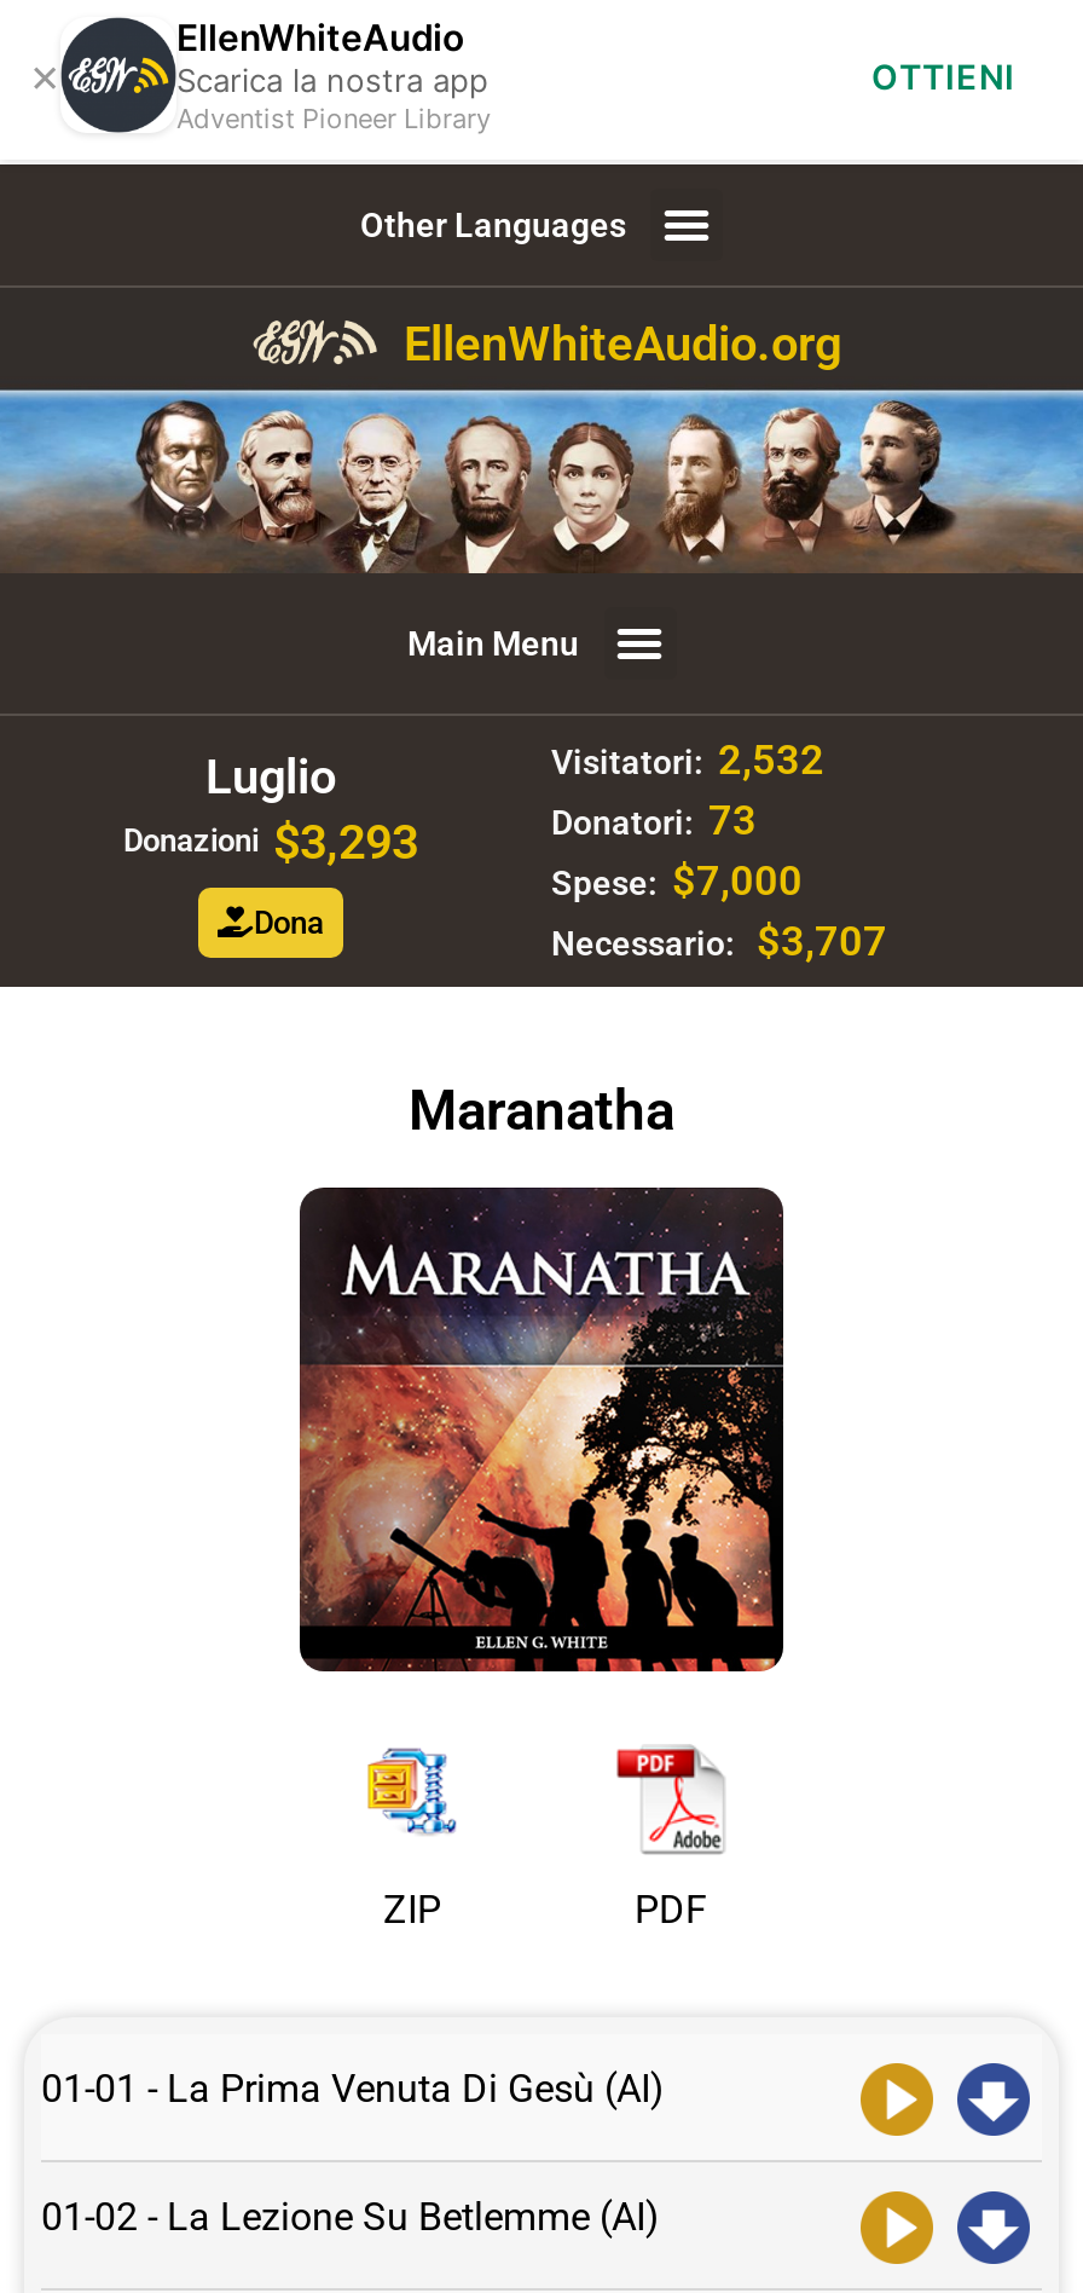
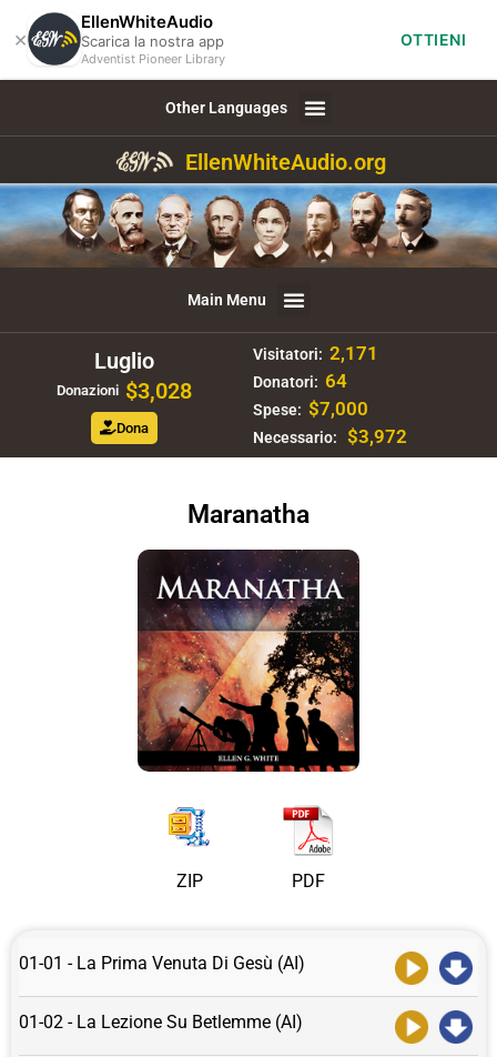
- Visitatori: 2,532
+ Visitatori: 2,171

- Donatori: 73
+ Donatori: 64

- Donazioni $3,293
+ Donazioni $3,028

- Necessario: $3,707
+ Necessario: $3,972
